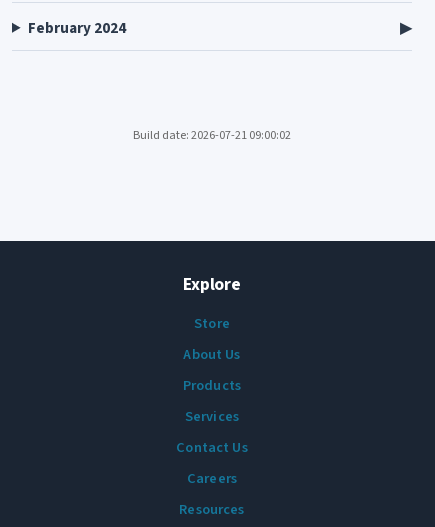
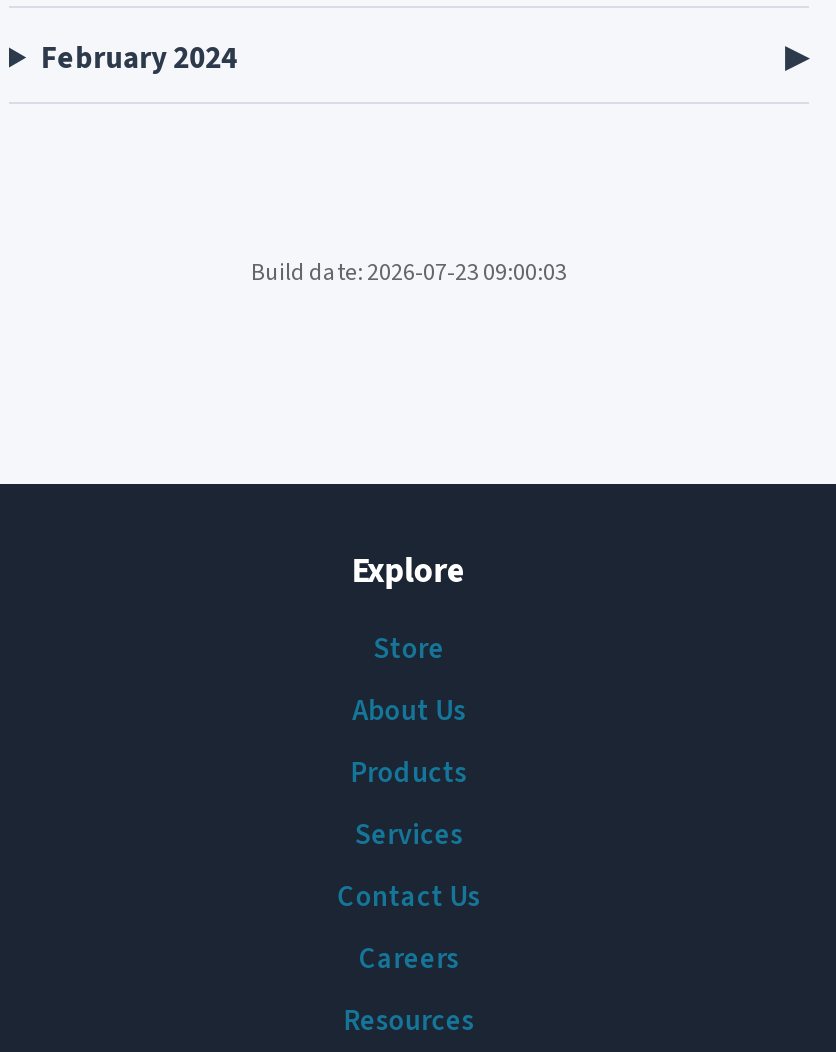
- Build date: 2026-07-21 09:00:02
+ Build date: 2026-07-23 09:00:03
